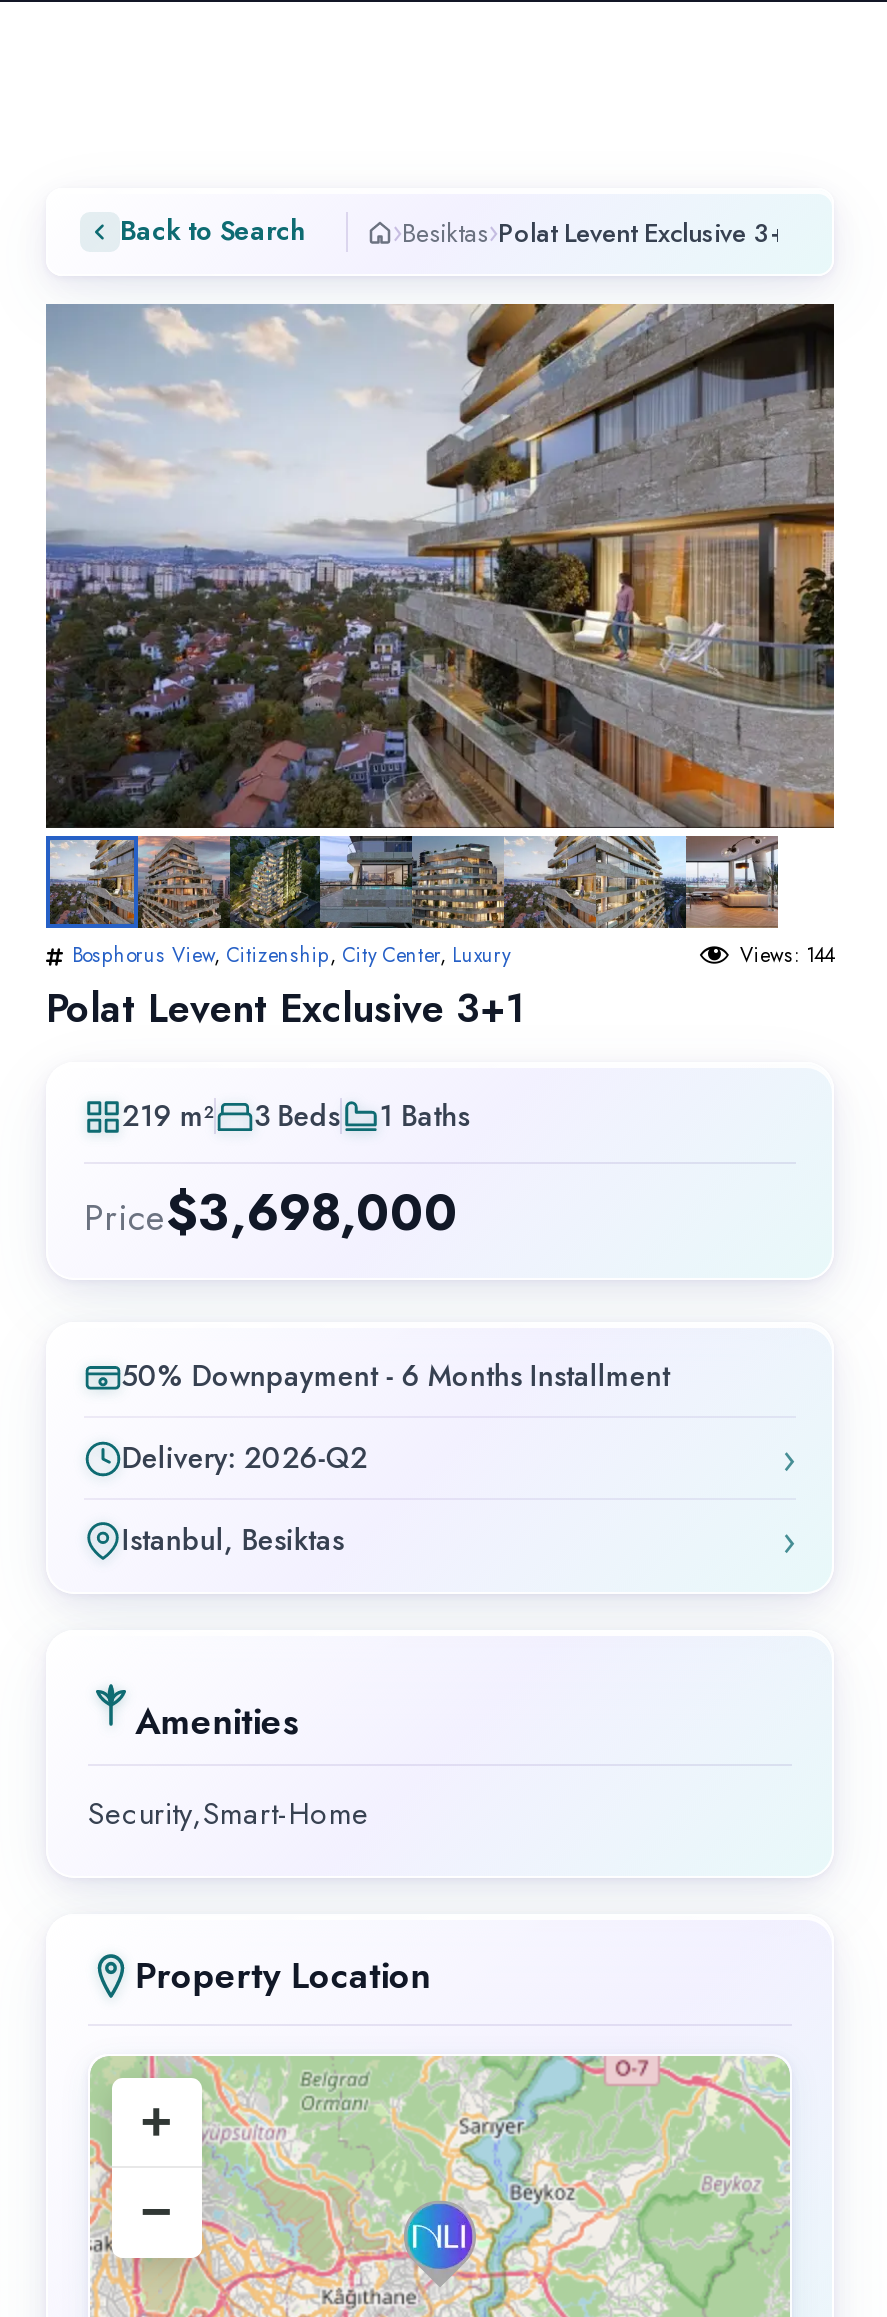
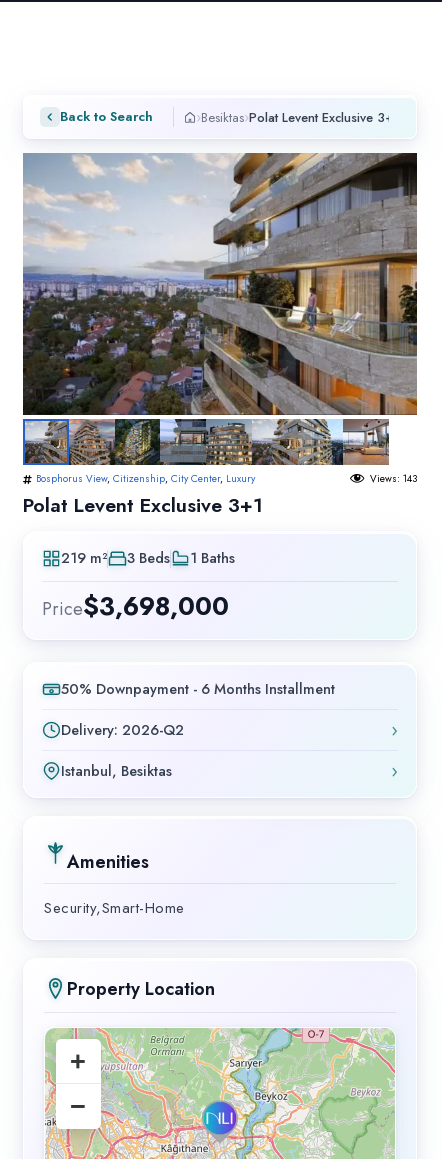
- Views: 144
+ Views: 143
